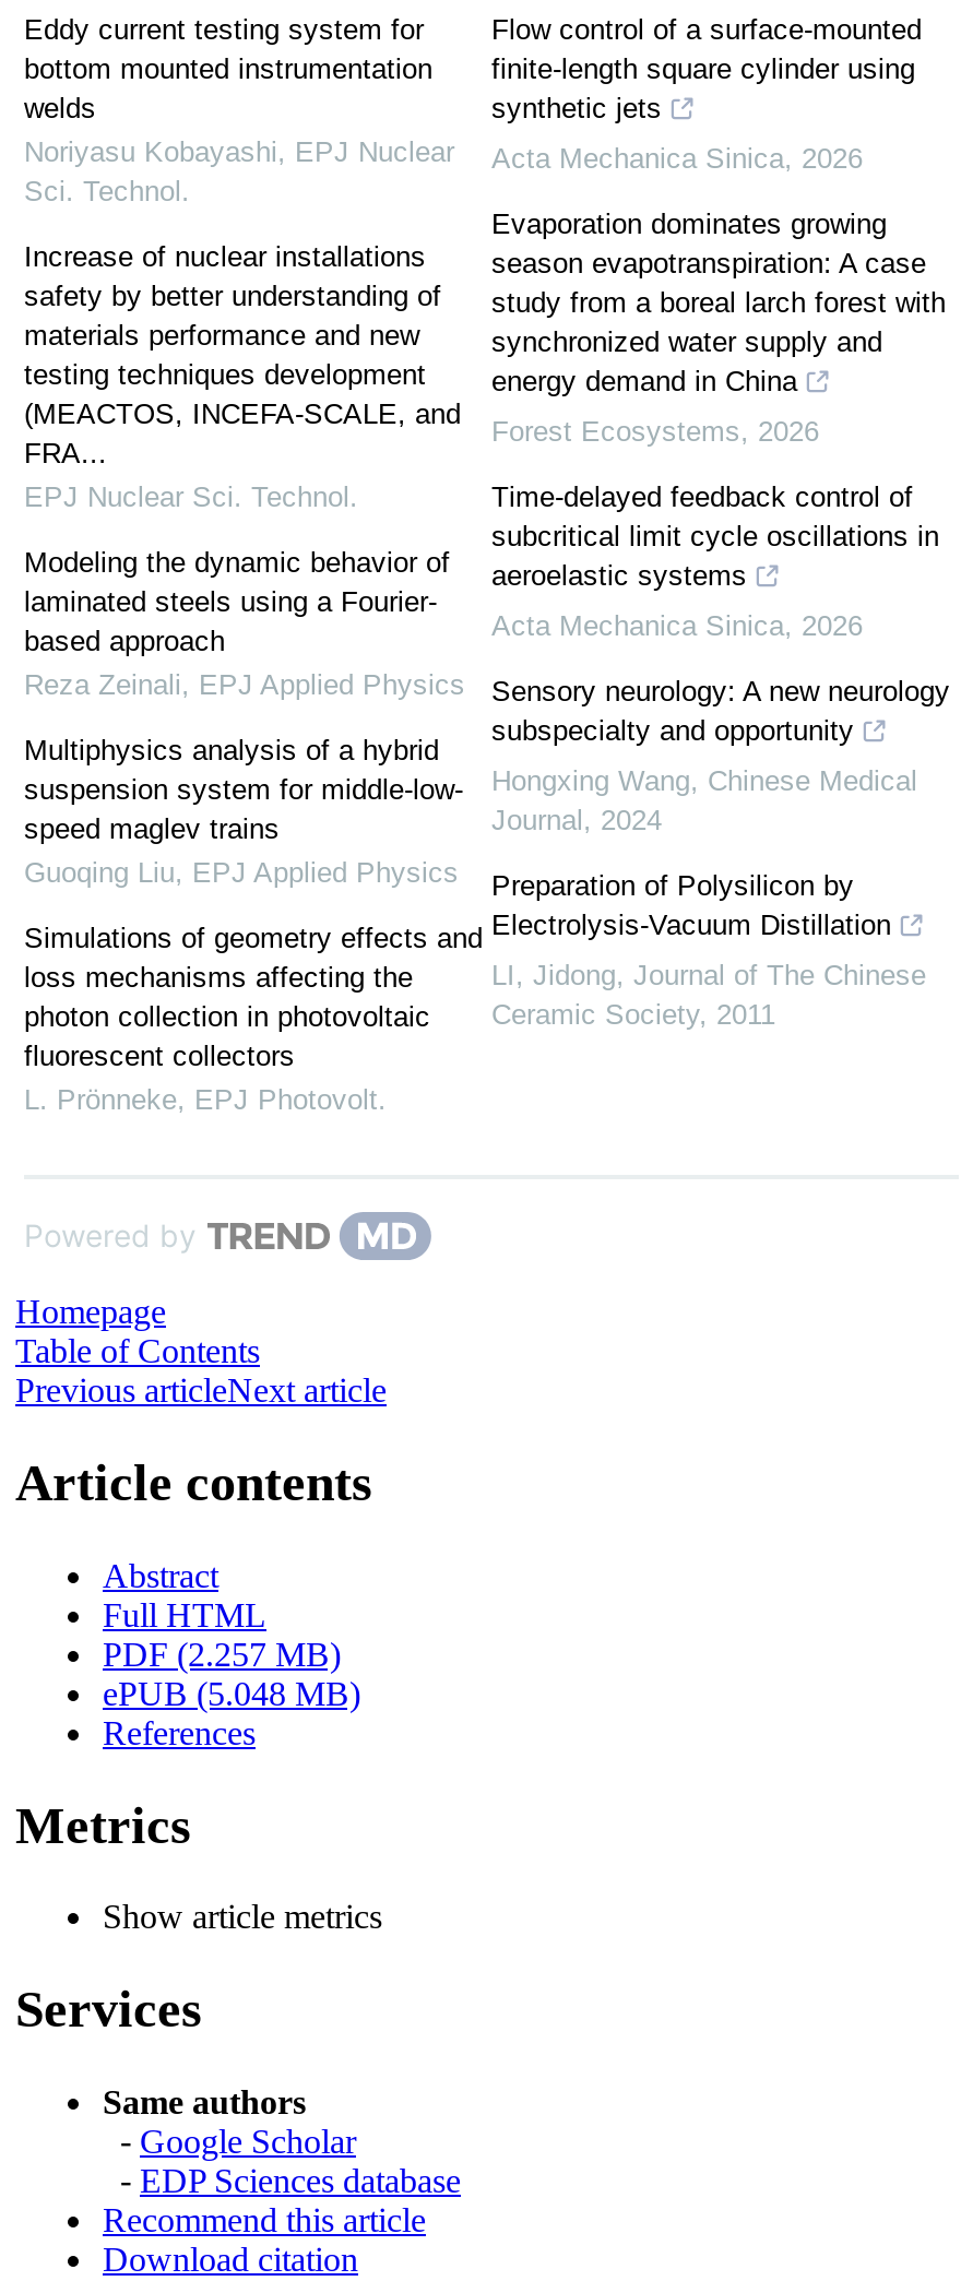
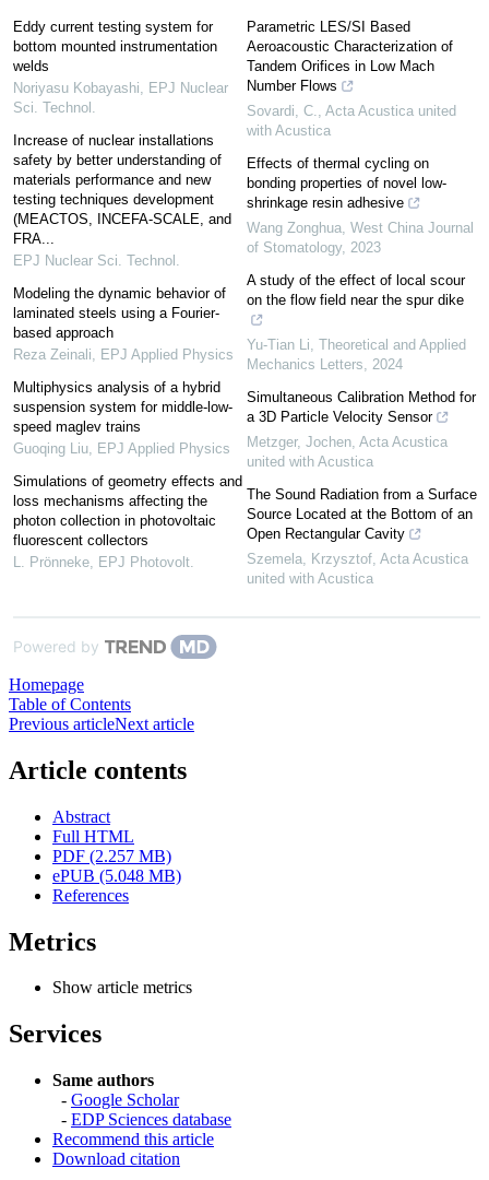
- Flow control of a surface-mounted
- finite-length square cylinder using
- synthetic jets
+ Parametric LES/SI Based
+ Aeroacoustic Characterization of
+ Tandem Orifices in Low Mach
+ Number Flows

- Acta Mechanica Sinica, 2026
+ Sovardi, C., Acta Acustica united
+ with Acustica

- Evaporation dominates growing
- season evapotranspiration: A case
- study from a boreal larch forest with
- synchronized water supply and
- energy demand in China
+ Effects of thermal cycling on
+ bonding properties of novel low-
+ shrinkage resin adhesive

- Forest Ecosystems, 2026
+ Wang Zonghua, West China Journal
+ of Stomatology, 2023

- Time-delayed feedback control of
- subcritical limit cycle oscillations in
- aeroelastic systems
+ A study of the effect of local scour
+ on the flow field near the spur dike

- Acta Mechanica Sinica, 2026
+ Yu-Tian Li, Theoretical and Applied
+ Mechanics Letters, 2024

- Sensory neurology: A new neurology
- subspecialty and opportunity
+ Simultaneous Calibration Method for
+ a 3D Particle Velocity Sensor

- Hongxing Wang, Chinese Medical
- Journal, 2024
+ Metzger, Jochen, Acta Acustica
+ united with Acustica

- Preparation of Polysilicon by
- Electrolysis-Vacuum Distillation
+ The Sound Radiation from a Surface
+ Source Located at the Bottom of an
+ Open Rectangular Cavity

- LI, Jidong, Journal of The Chinese
- Ceramic Society, 2011
+ Szemela, Krzysztof, Acta Acustica
+ united with Acustica
